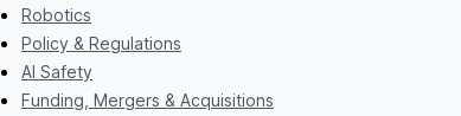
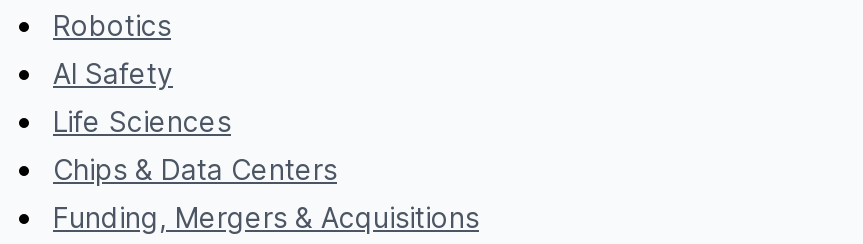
- Policy & Regulations

moved up: AI Safety

+ Life Sciences
+ Chips & Data Centers
